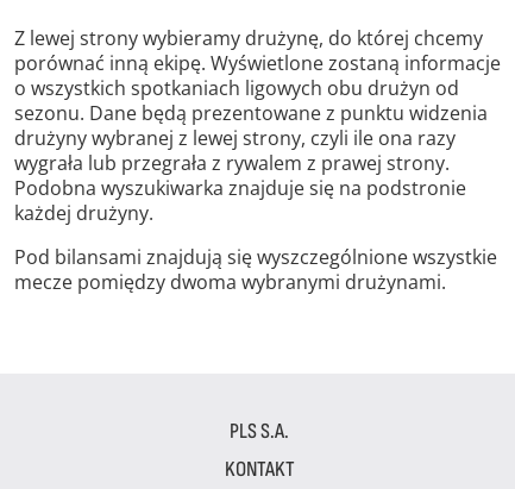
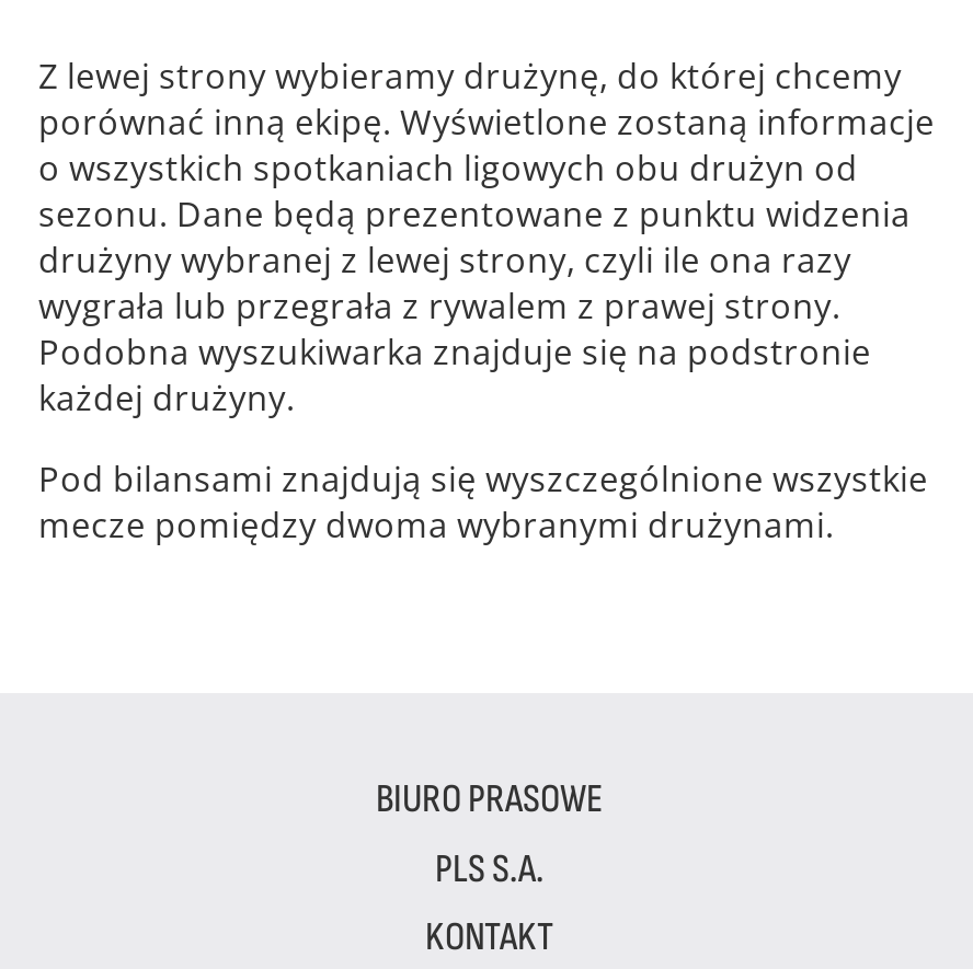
+ BIURO PRASOWE
